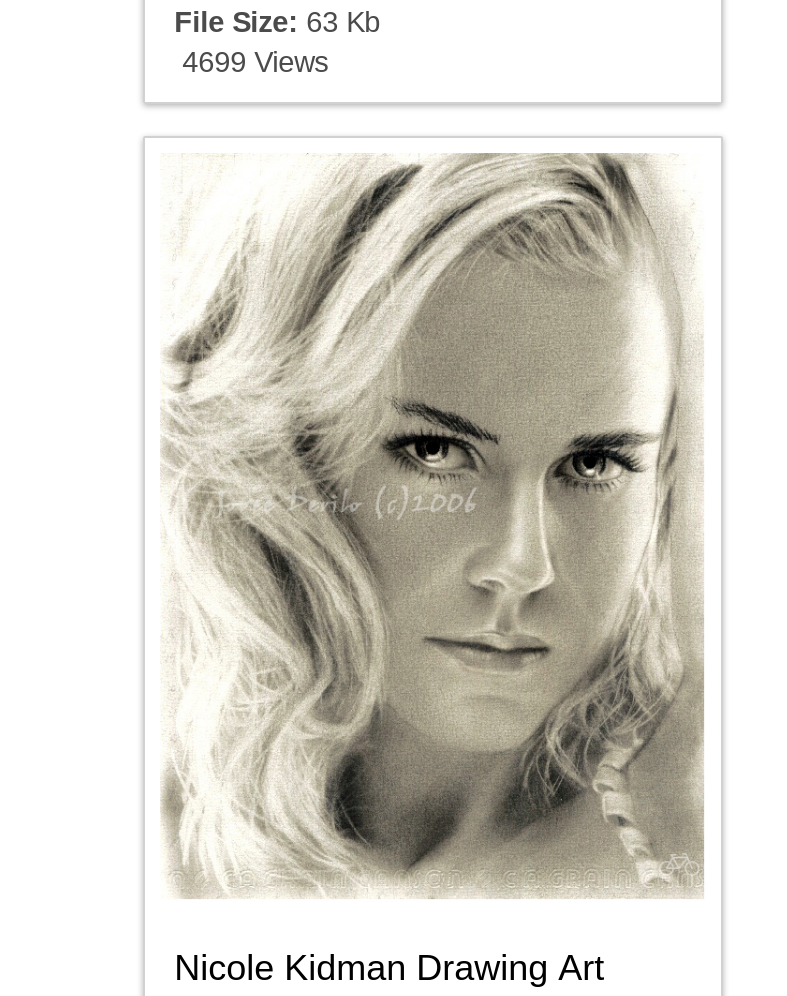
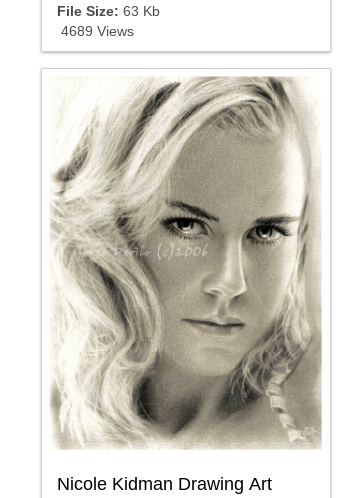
- 4699 Views
+ 4689 Views
